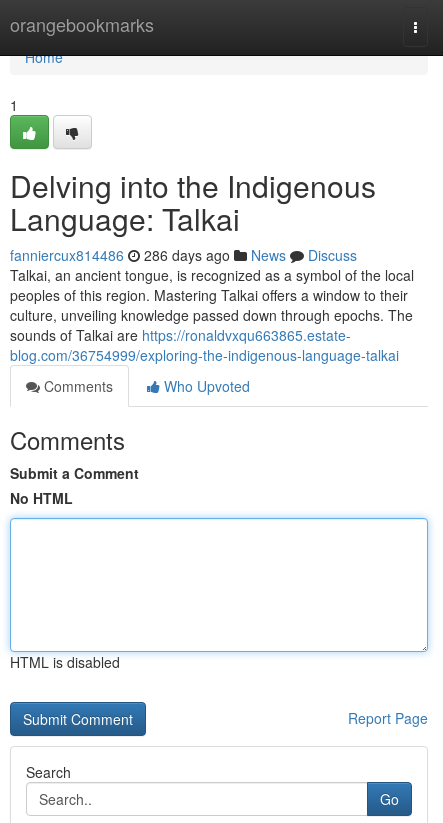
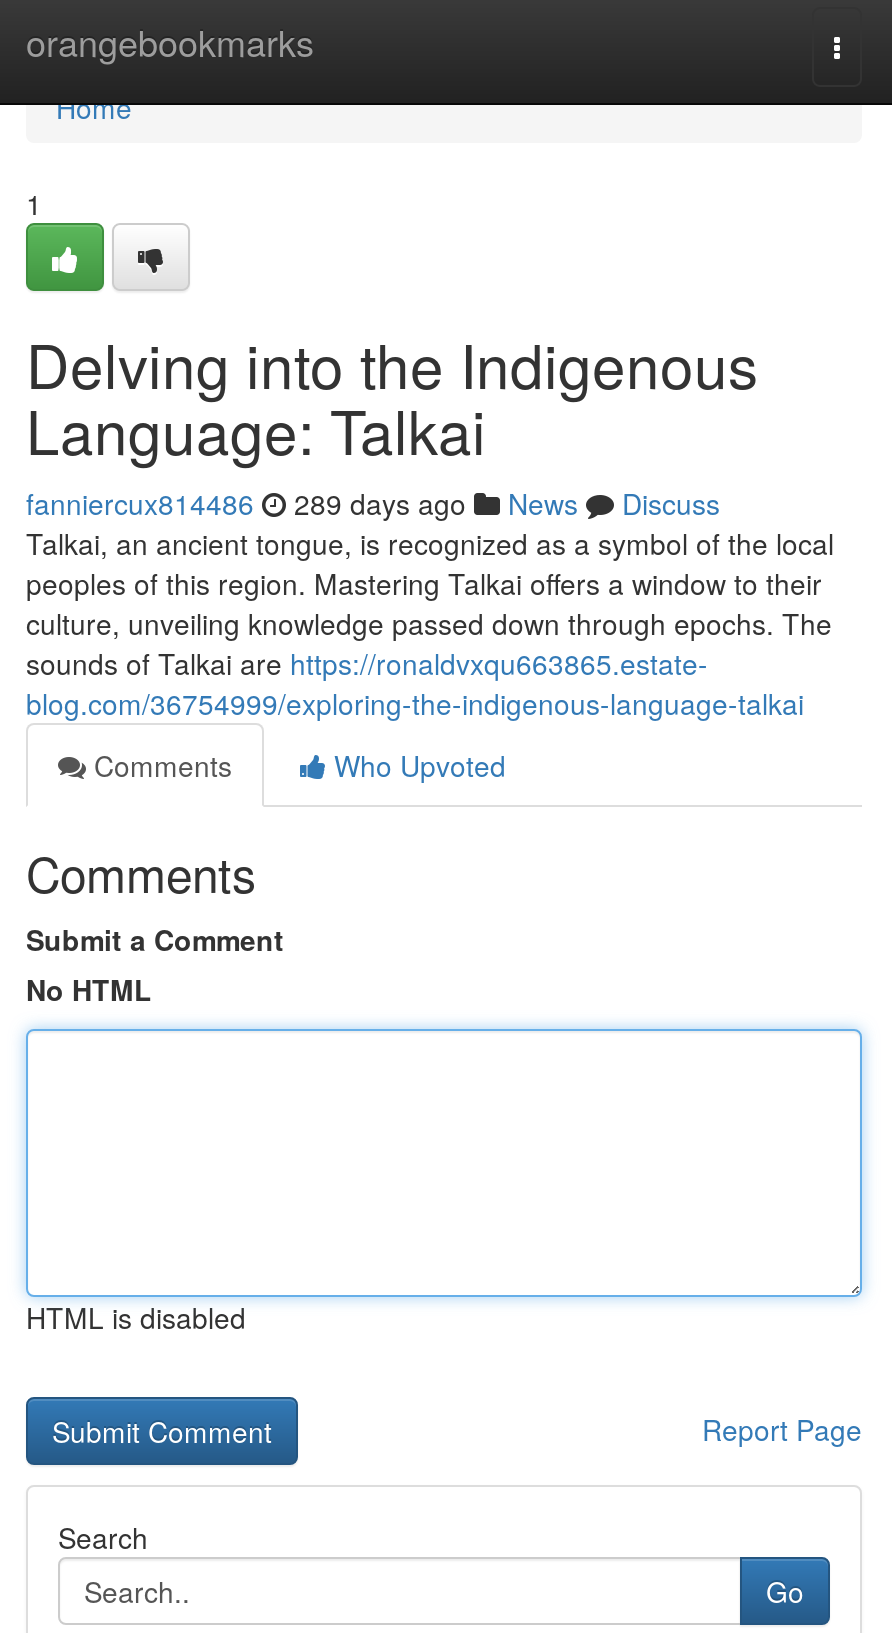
- fanniercux814486 286 days ago News Discuss
+ fanniercux814486 289 days ago News Discuss
